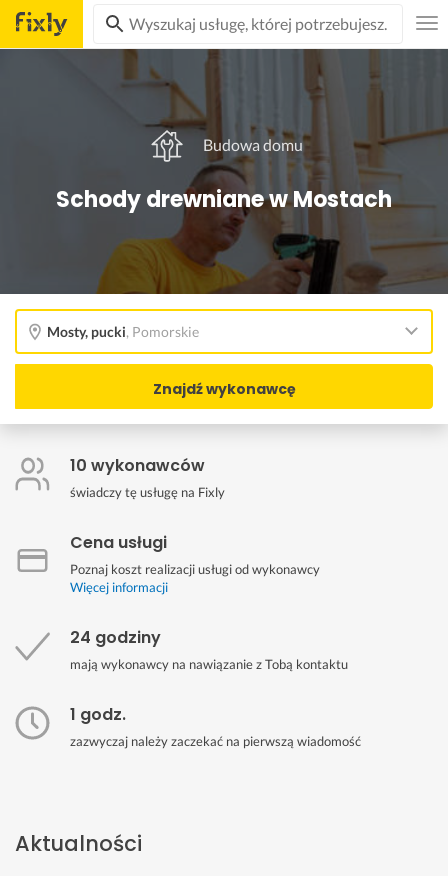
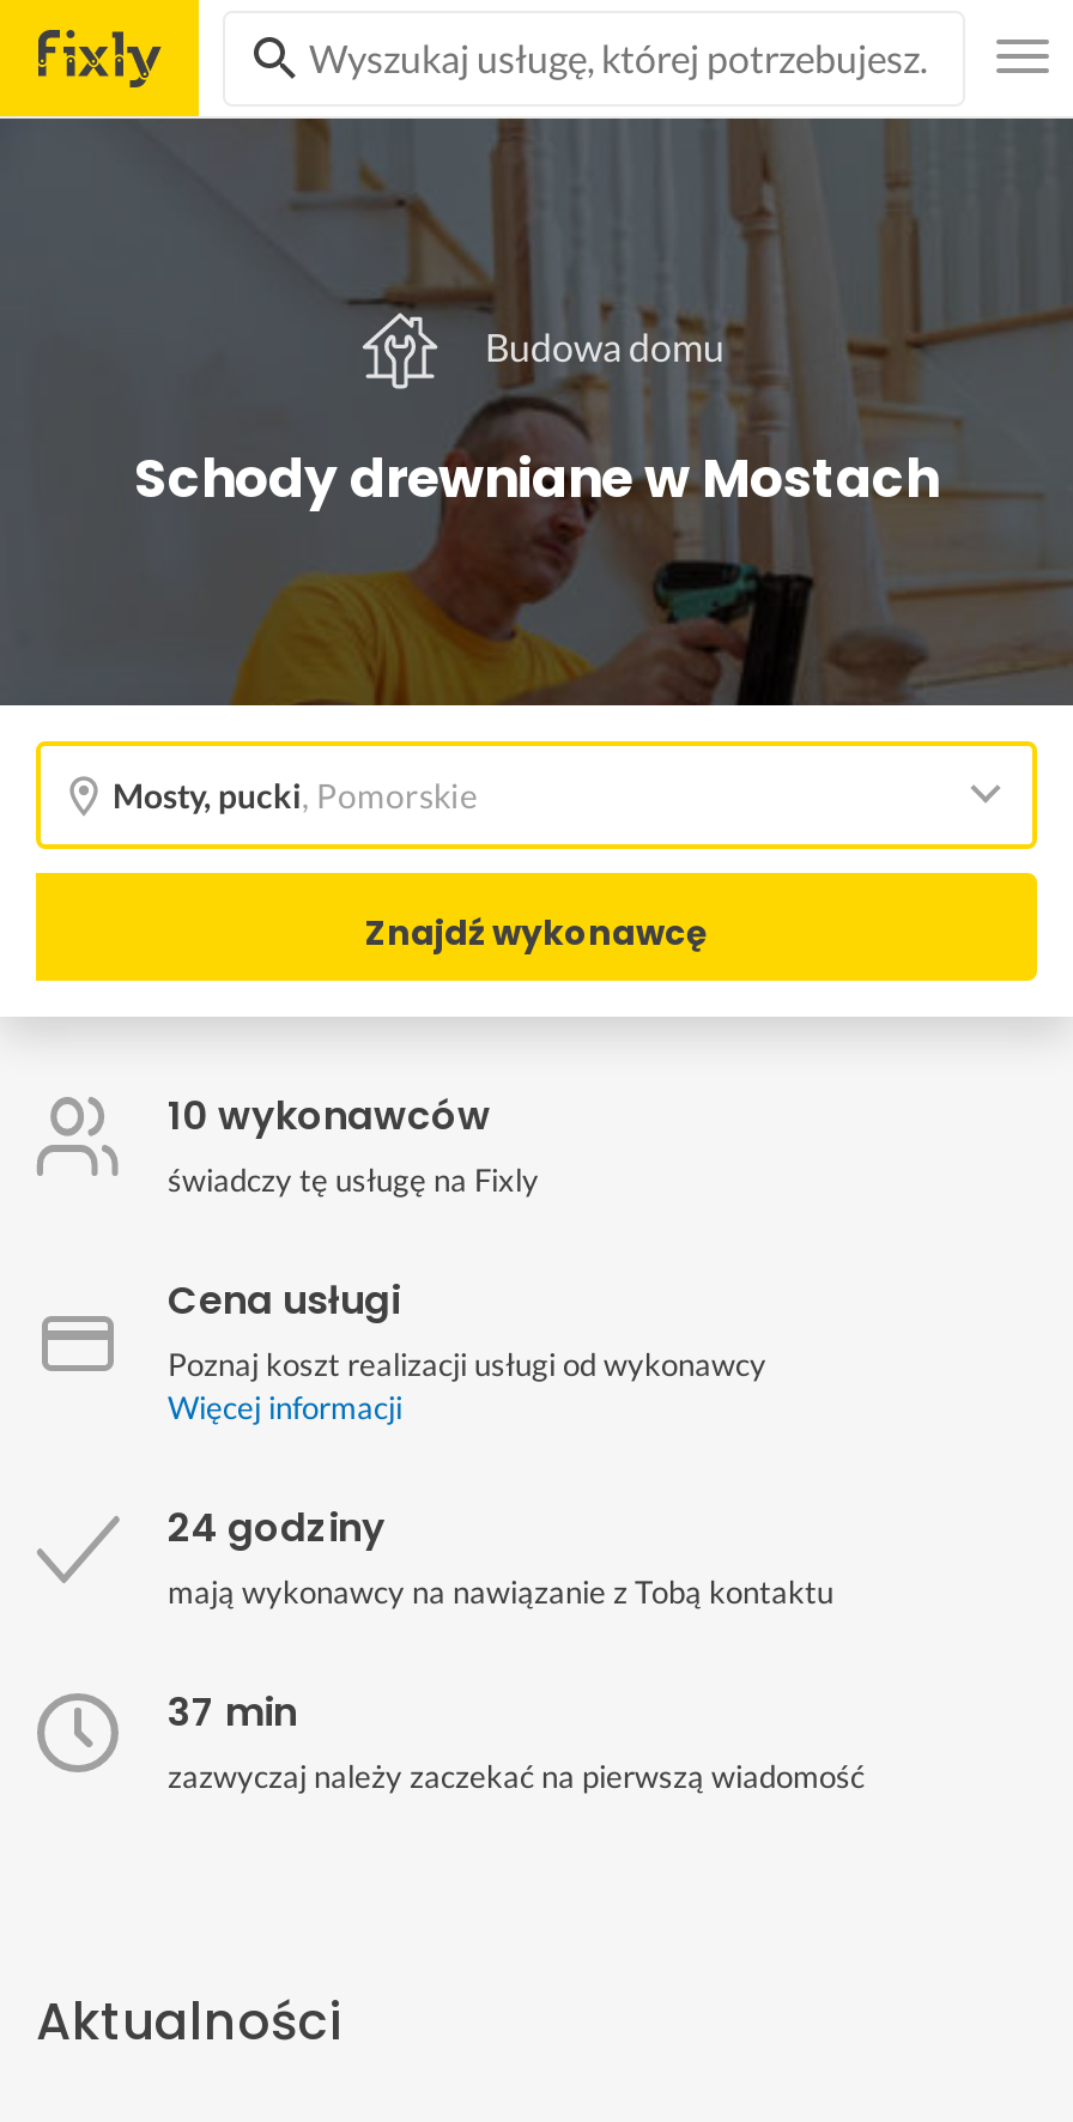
- 1 godz.
+ 37 min
